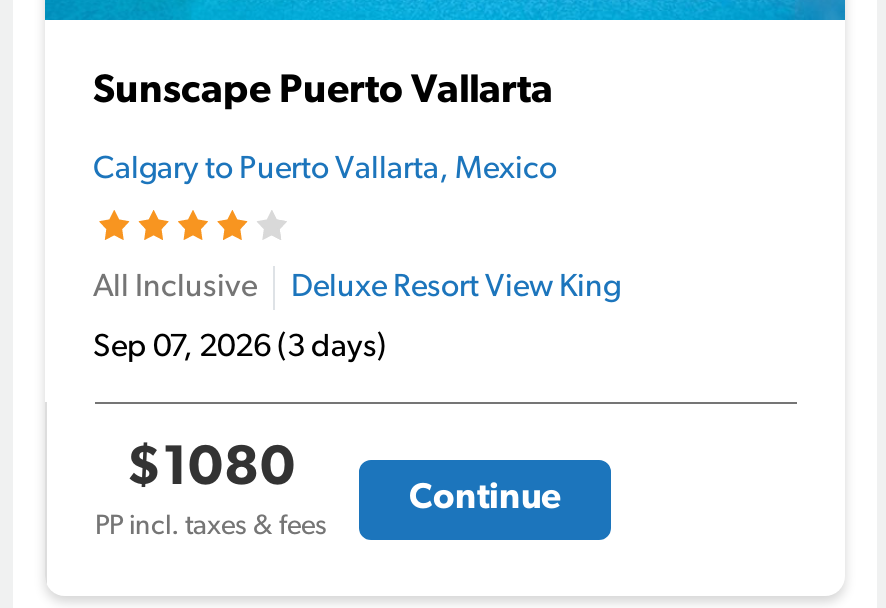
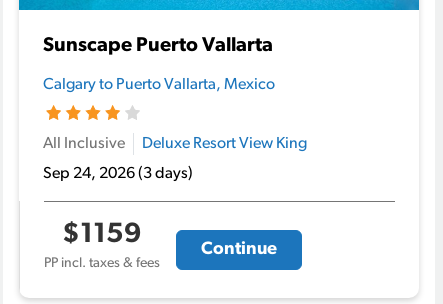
- Sep 07, 2026 (3 days)
+ Sep 24, 2026 (3 days)

- $1080
+ $1159
